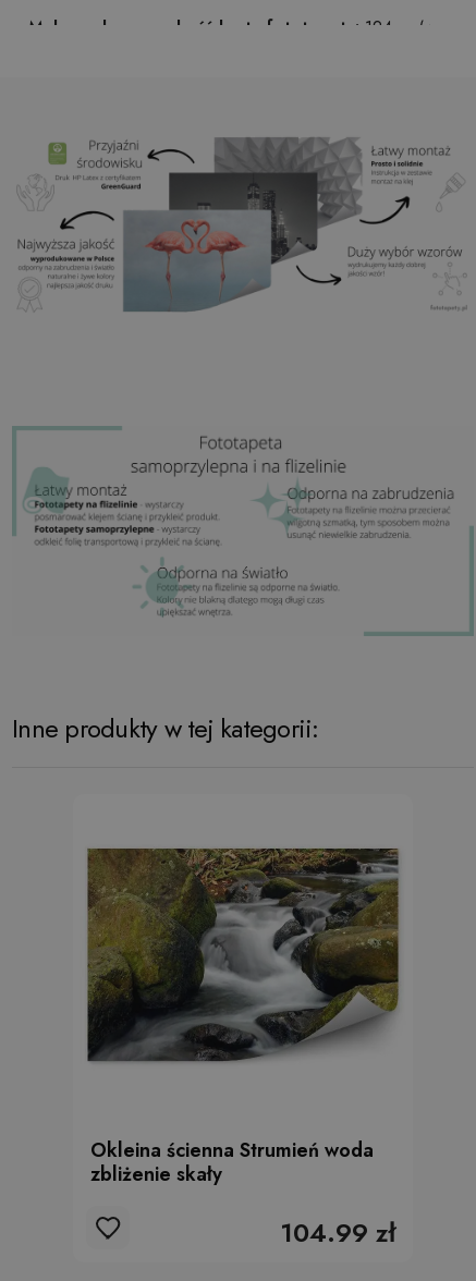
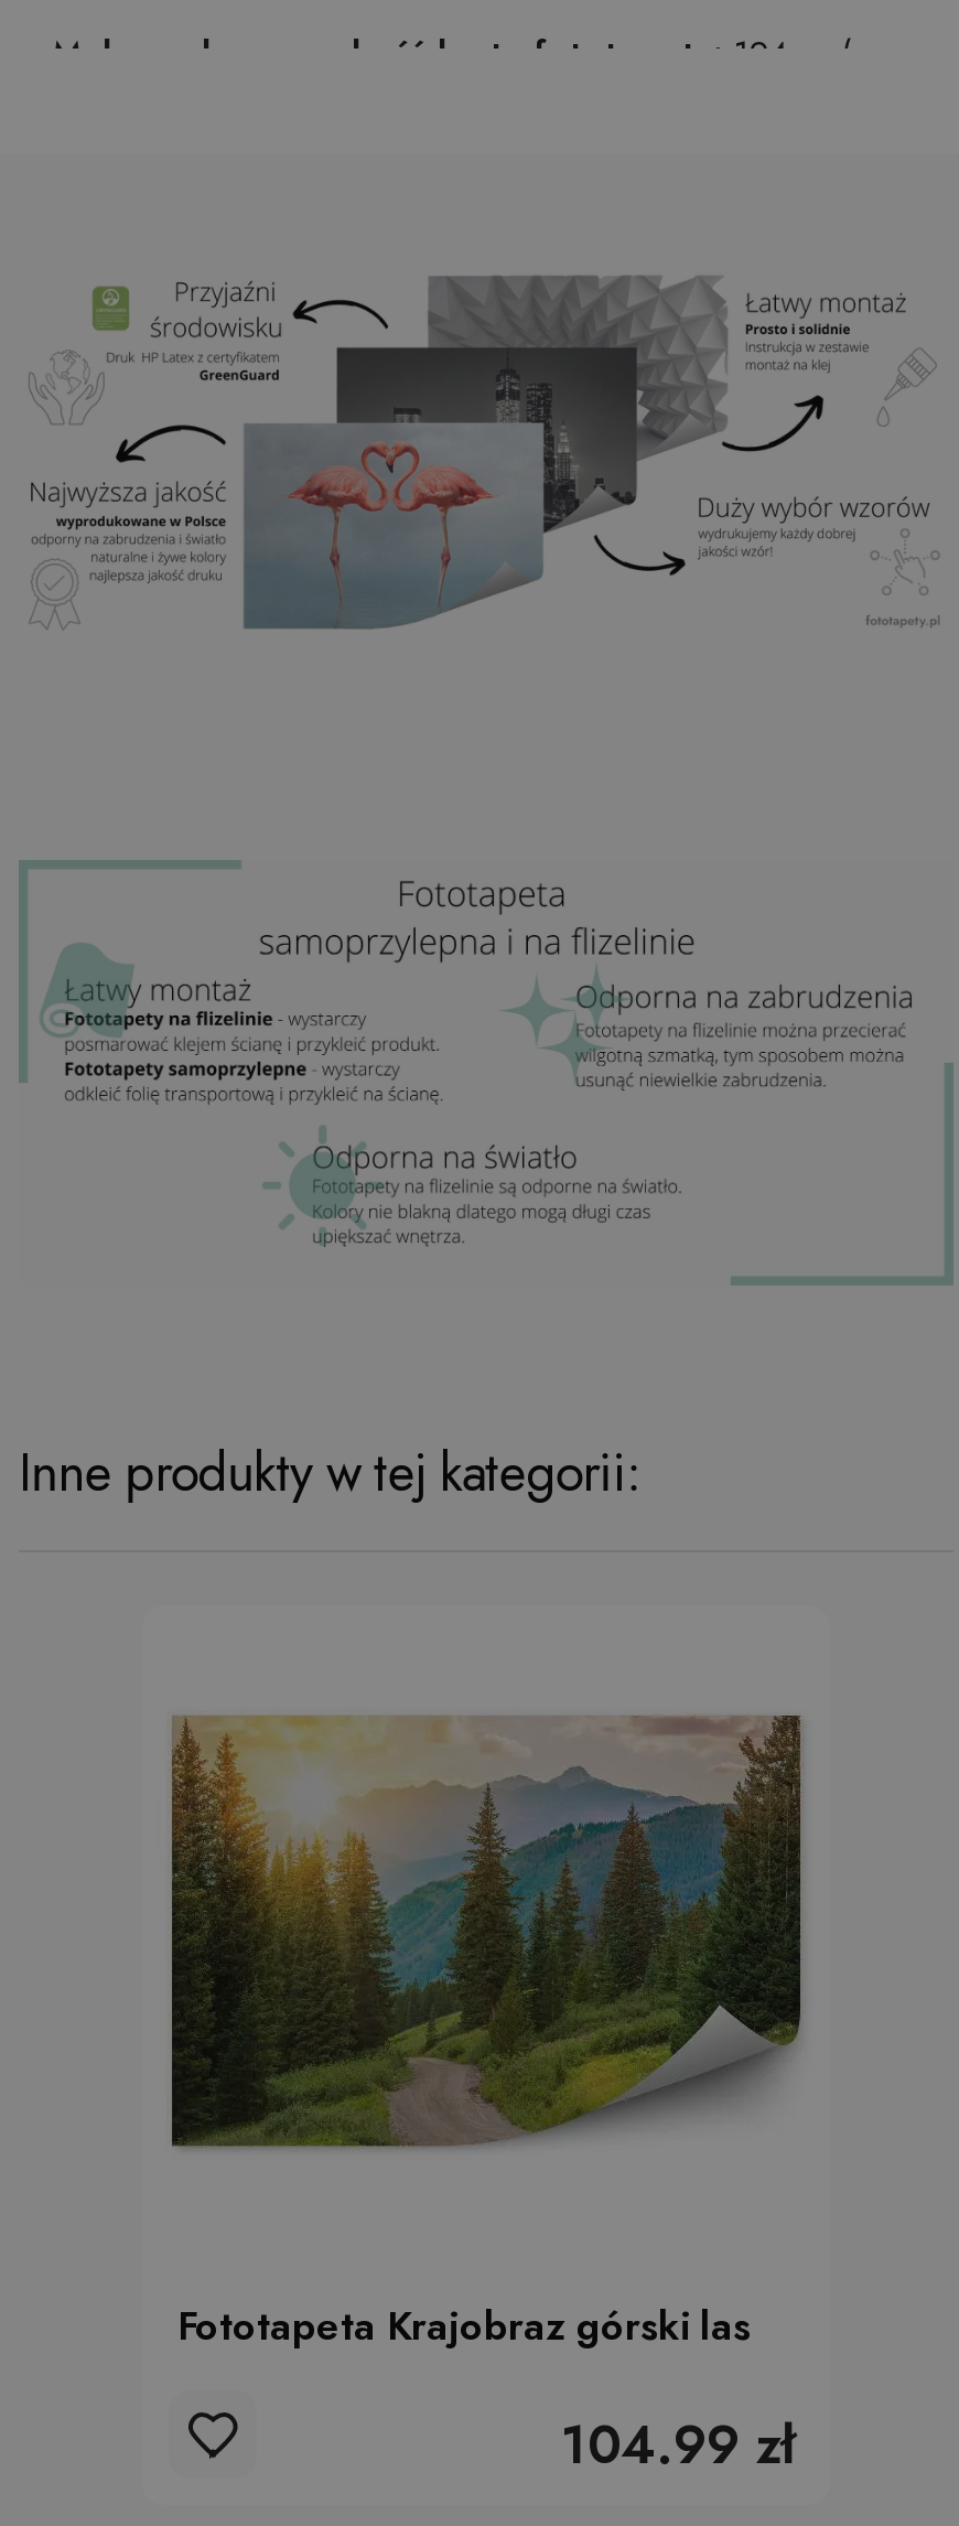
- [image]
+ [image]

- Okleina ścienna Strumień woda
- zbliżenie skały
+ Fototapeta Krajobraz górski las
